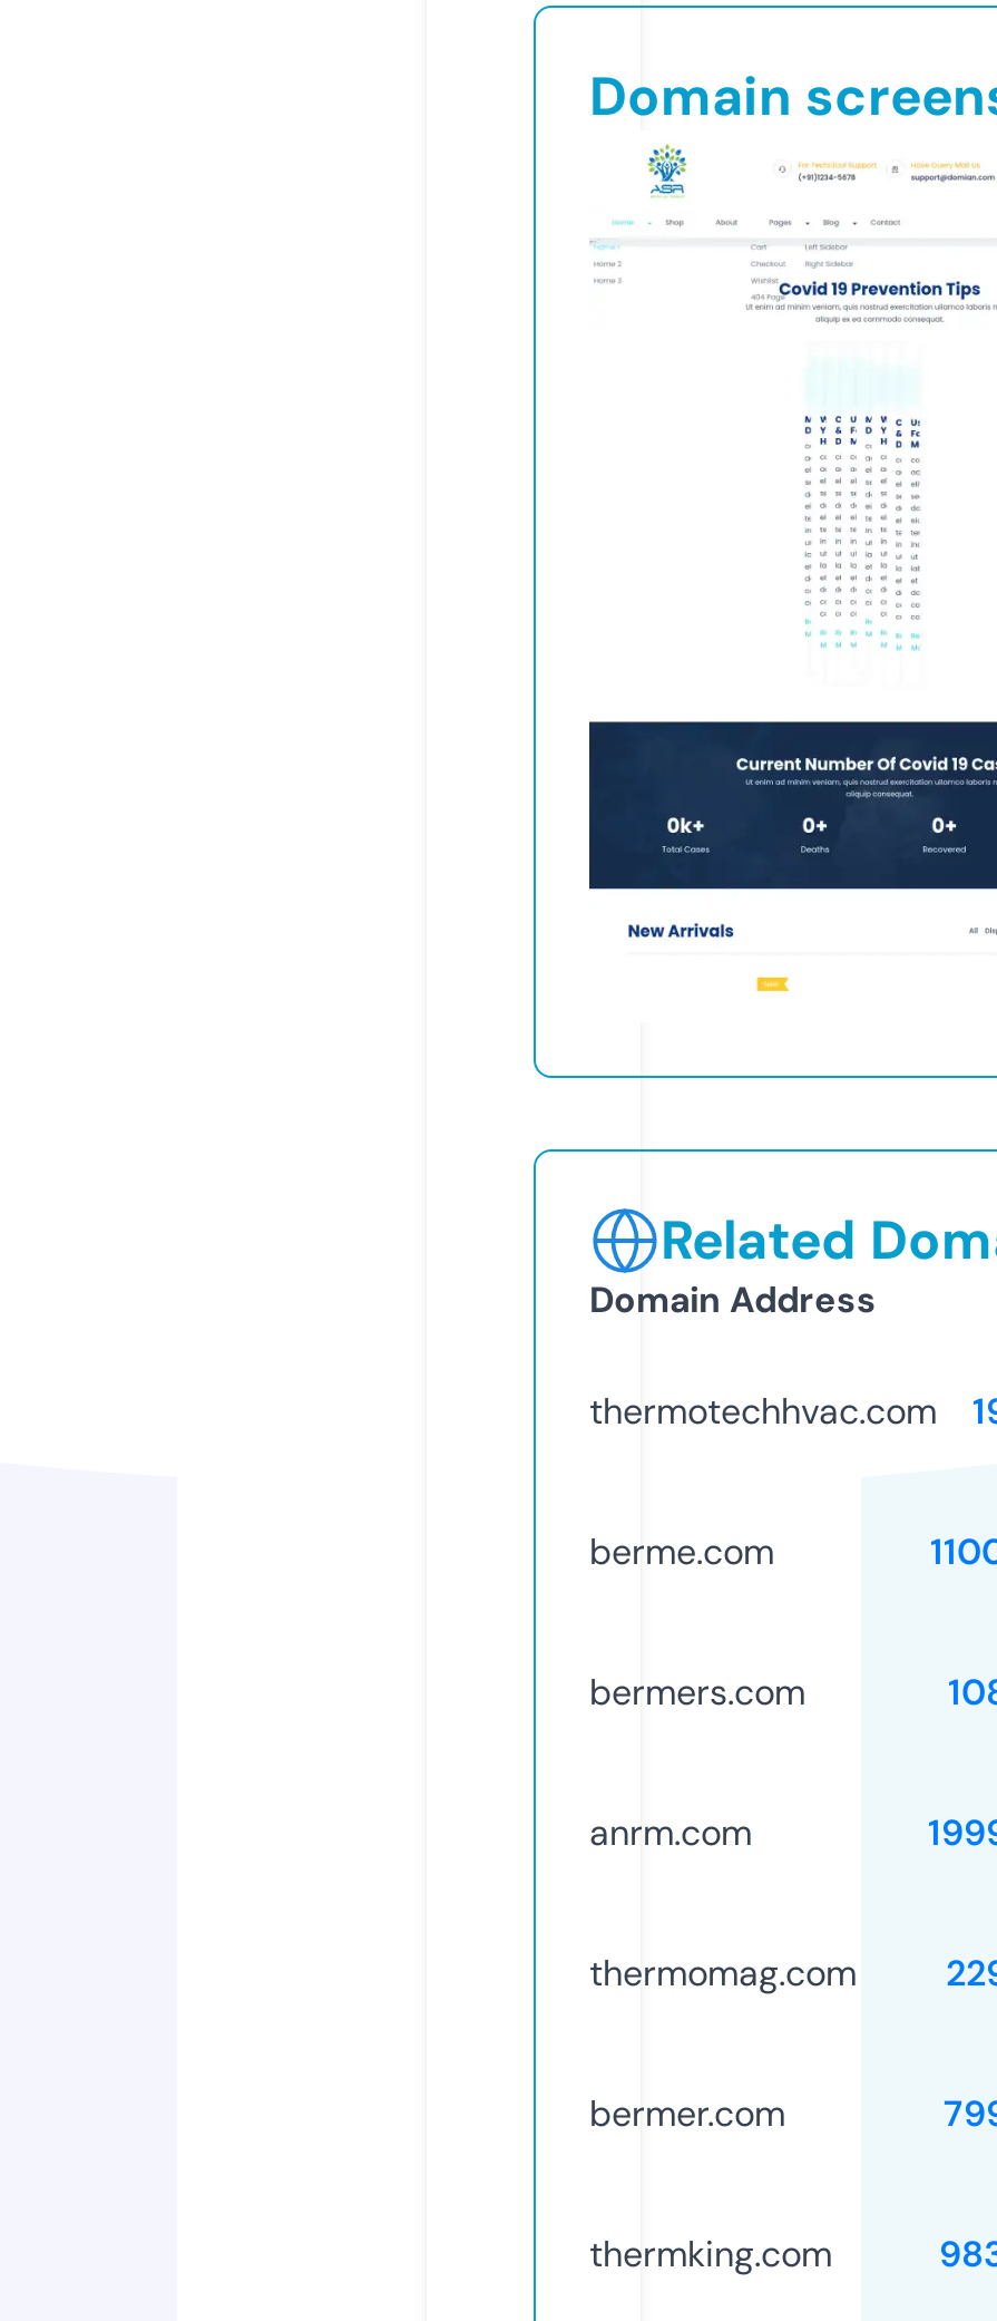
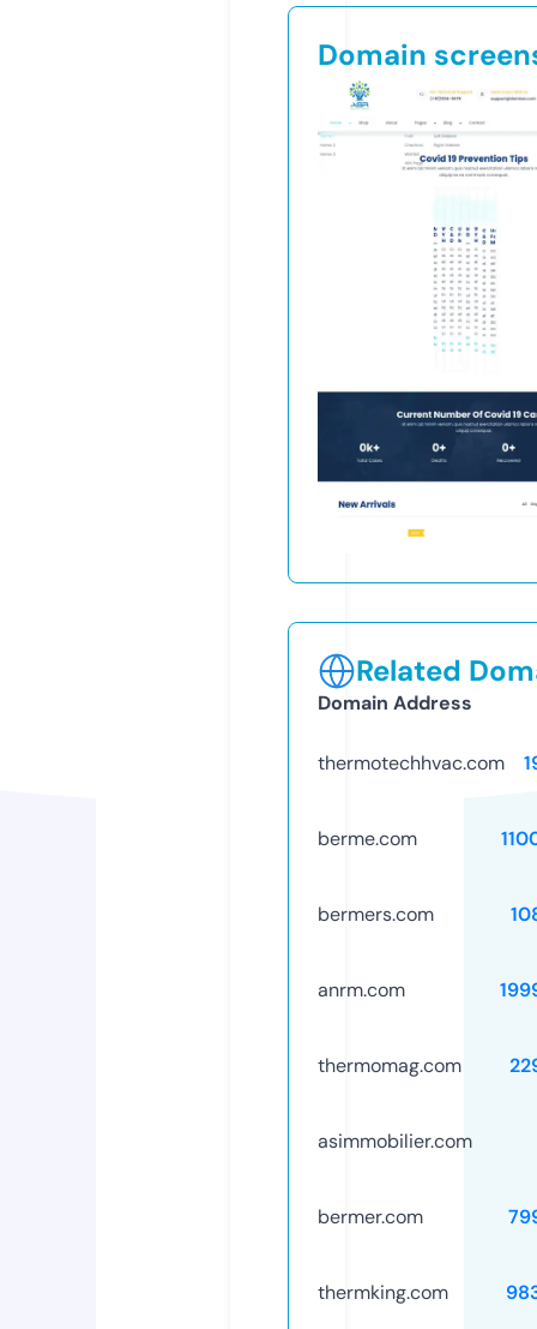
+ asimmobilier.com
